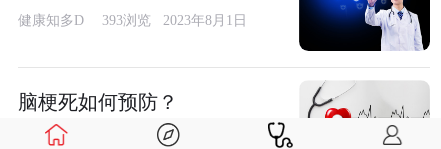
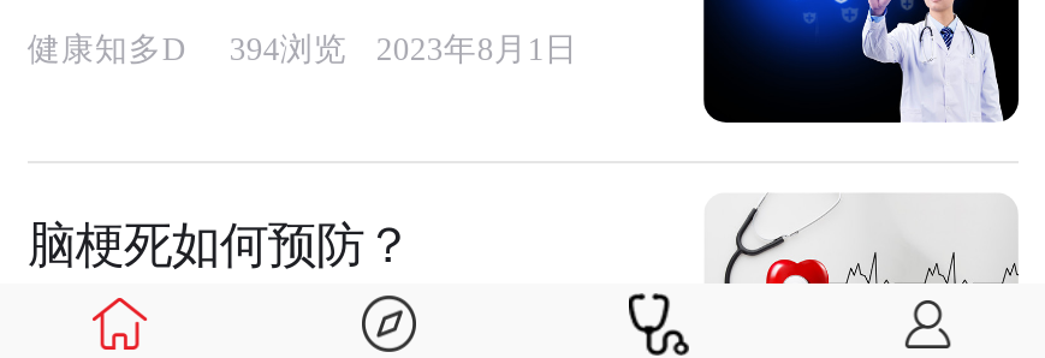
- 健康知多D 393浏览 2023年8月1日
+ 健康知多D 394浏览 2023年8月1日
